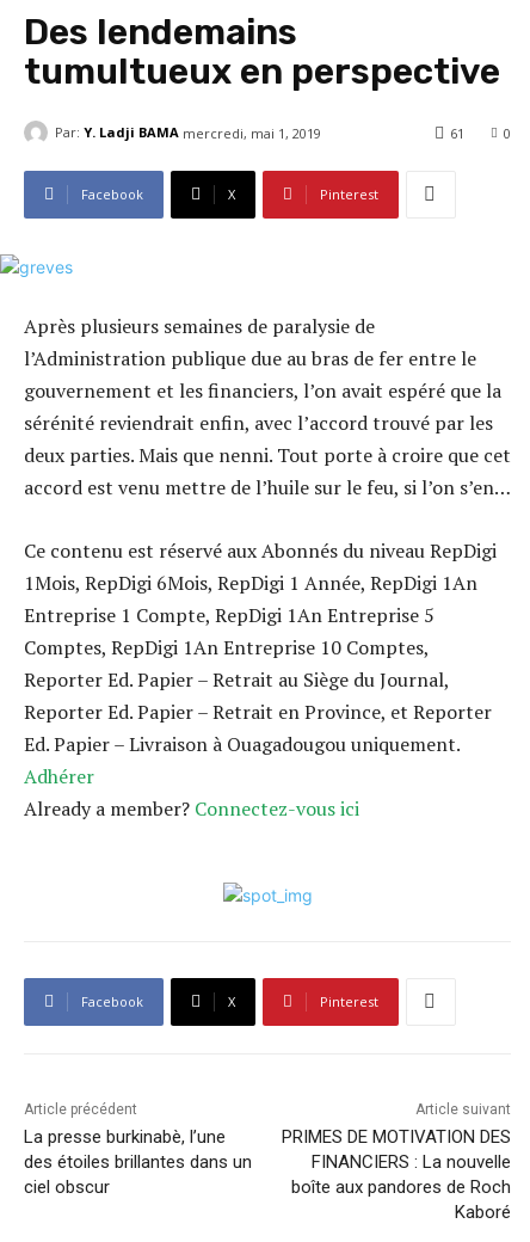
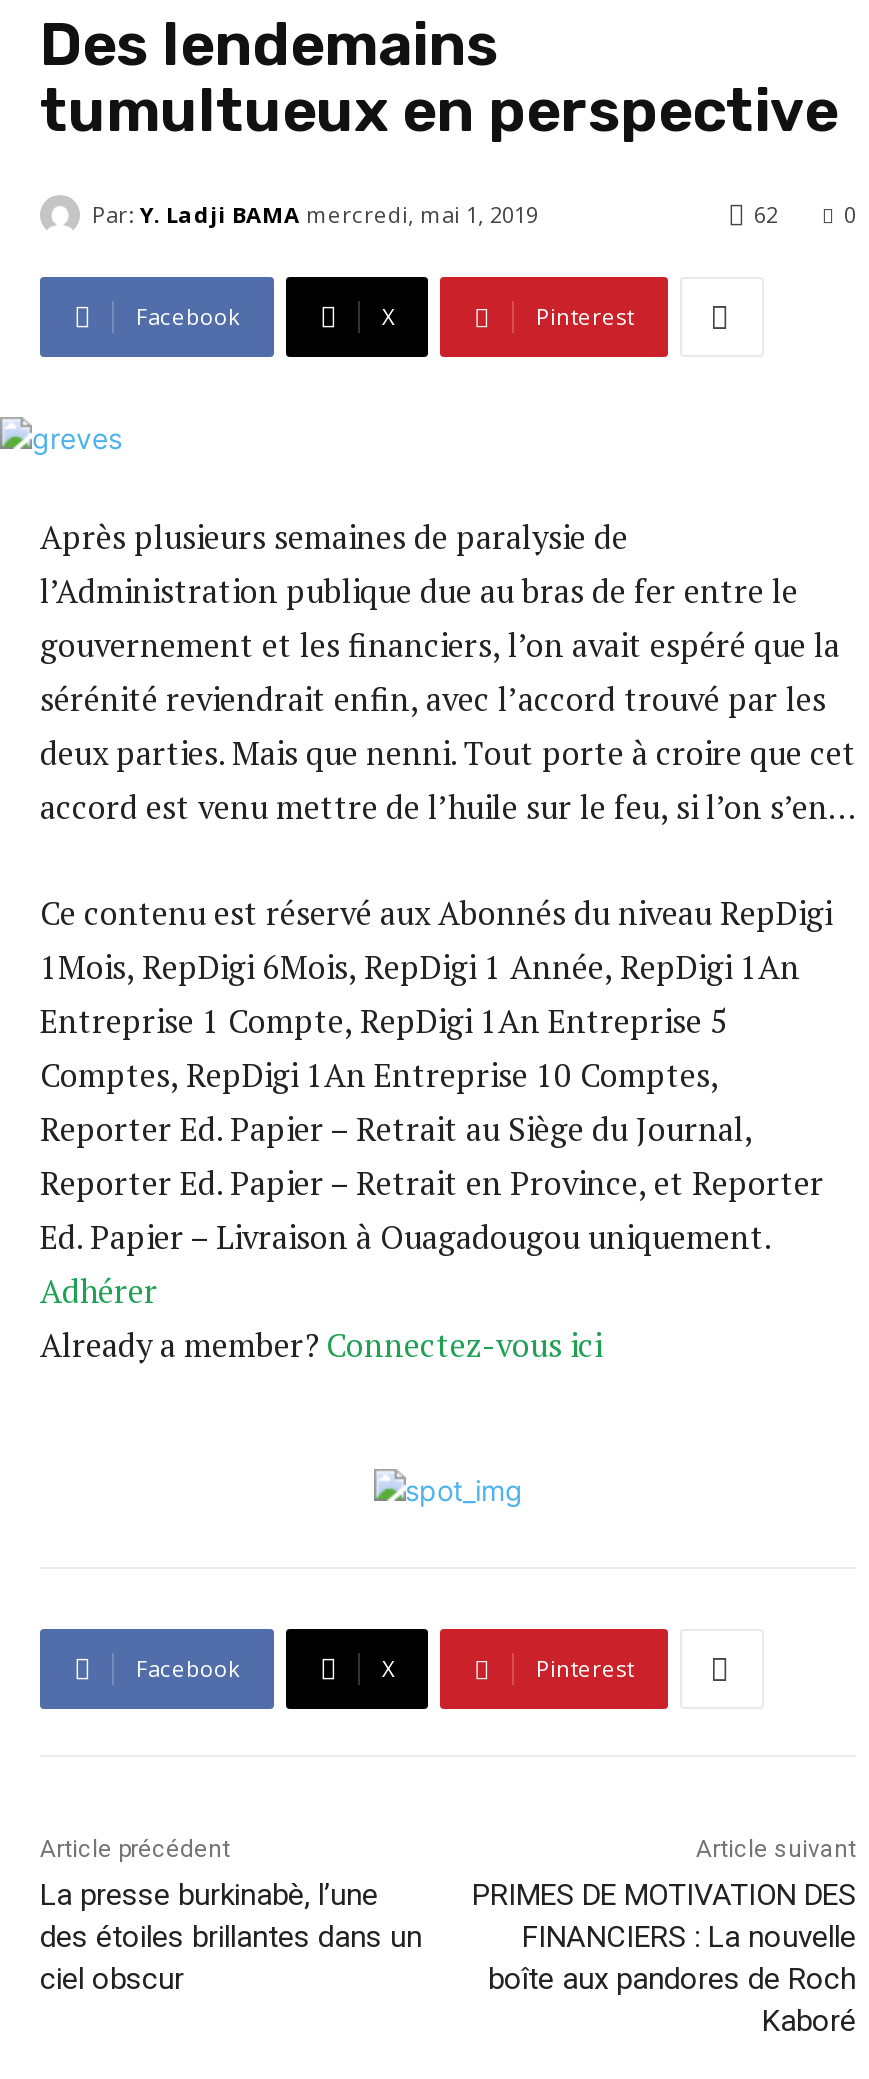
- 61
+ 62
